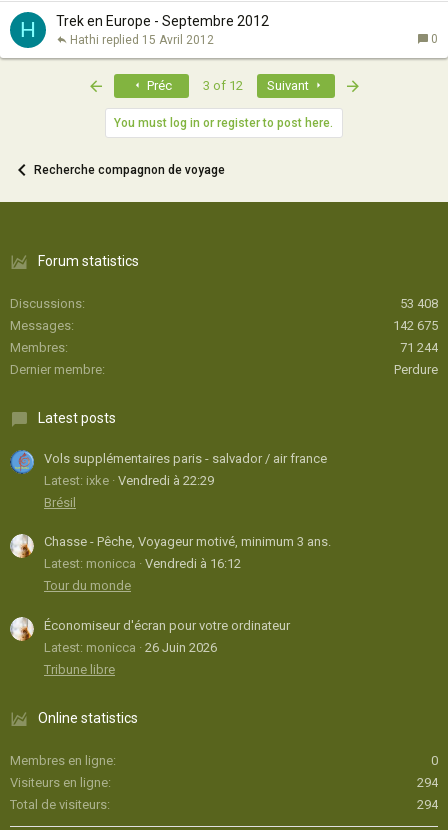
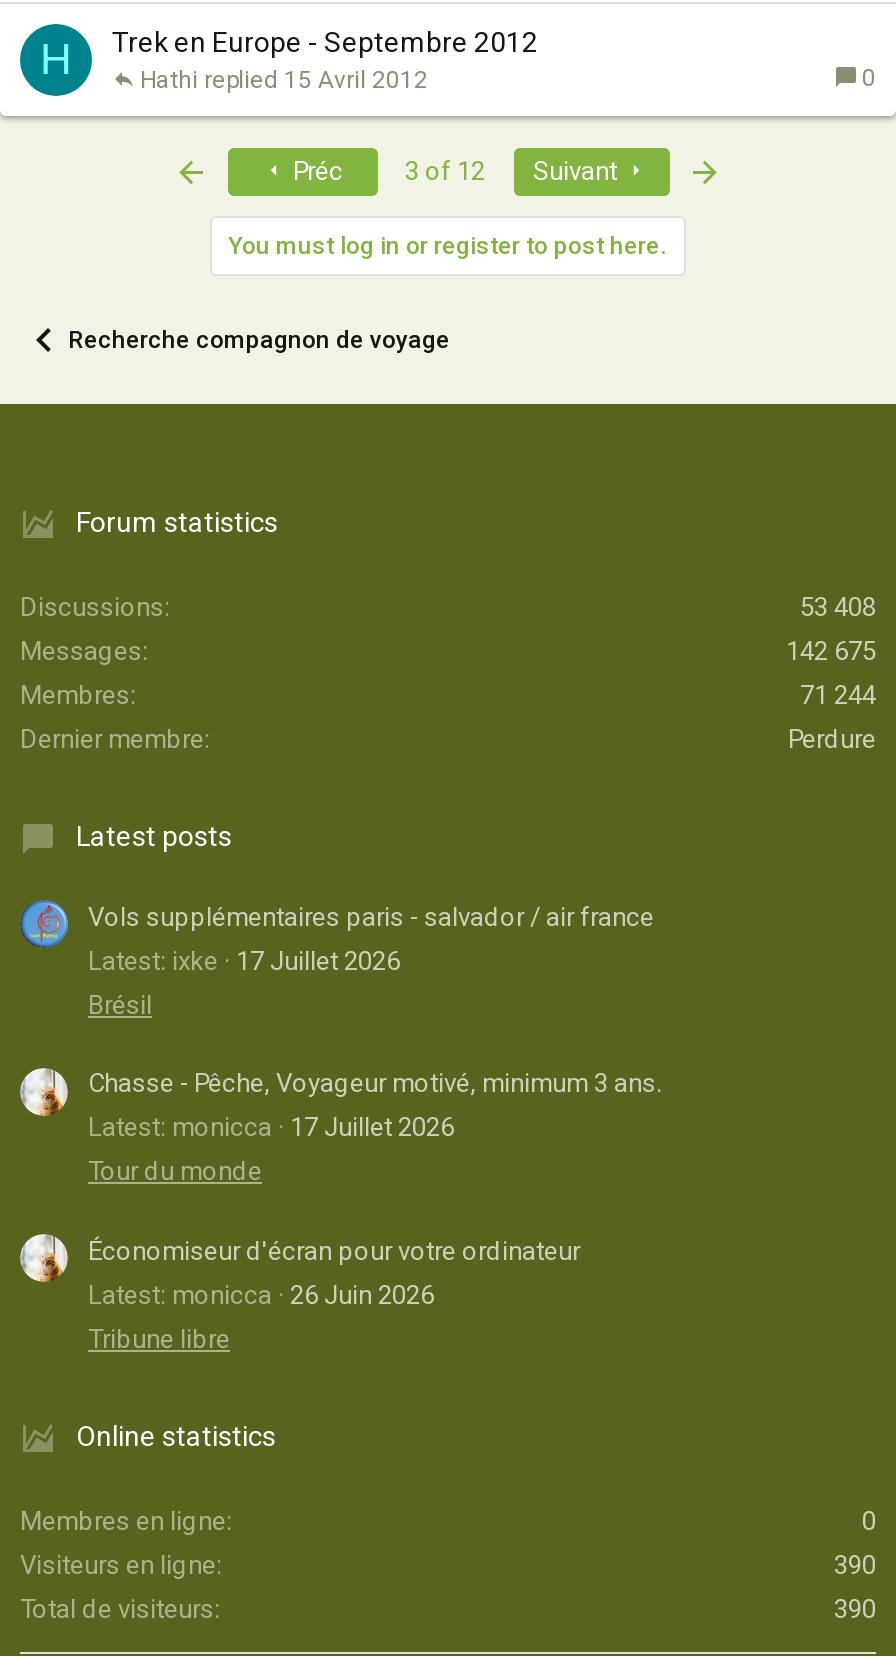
- Latest: ixke Vendredi à 22:29
+ Latest: ixke 17 Juillet 2026

- Latest: monicca Vendredi à 16:12
+ Latest: monicca 17 Juillet 2026

- 294
+ 390

- 294
+ 390
